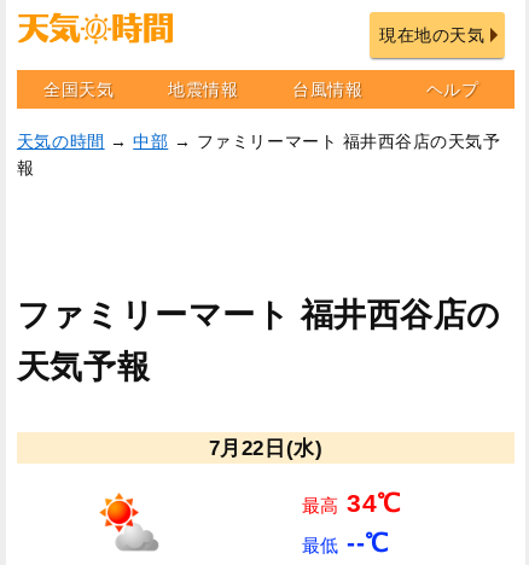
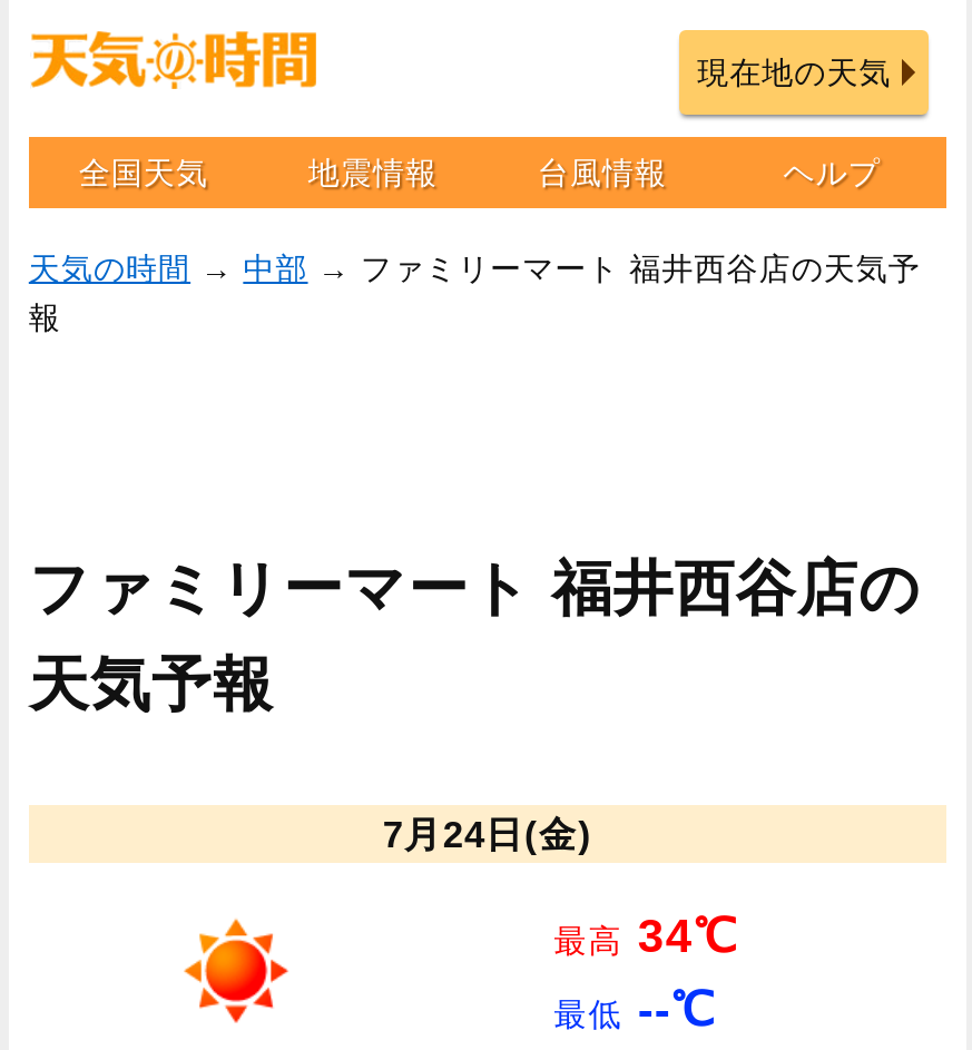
- 7月22日(水)
+ 7月24日(金)

- [image]
+ [image]
